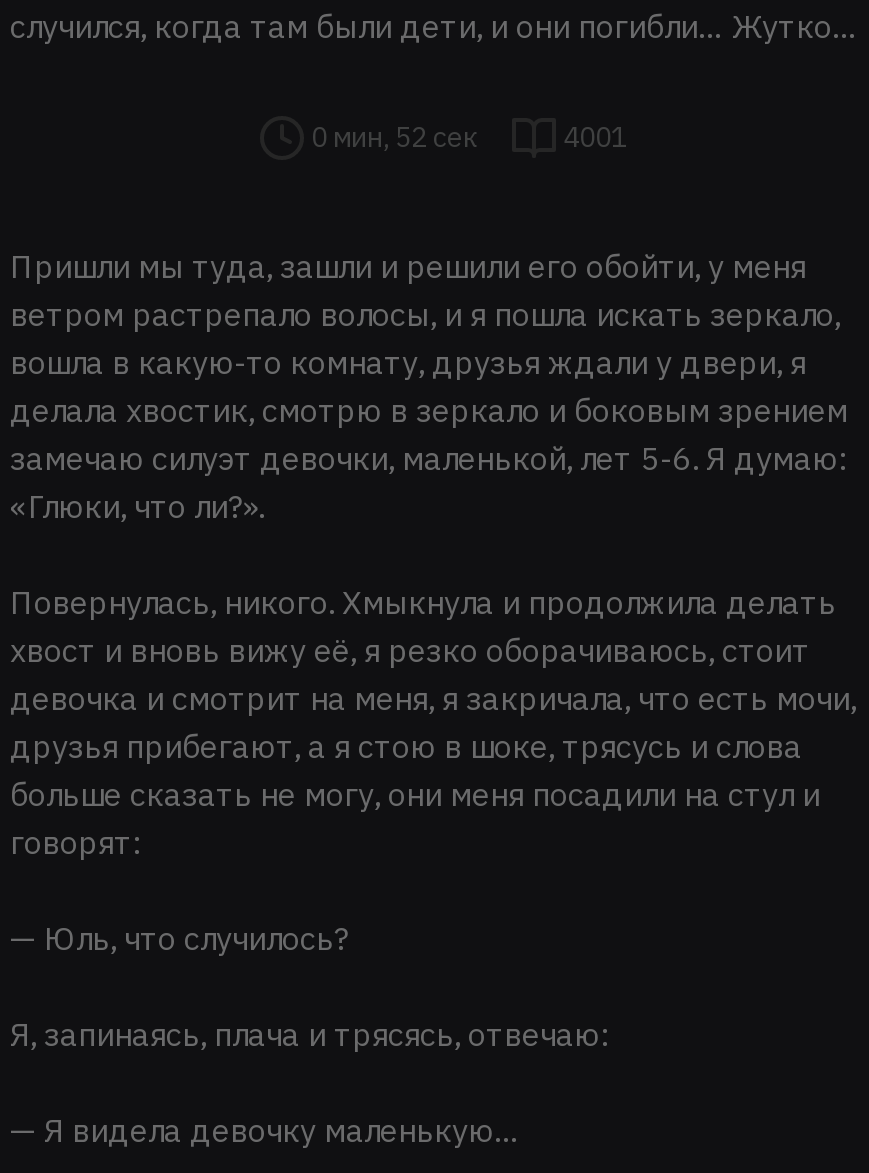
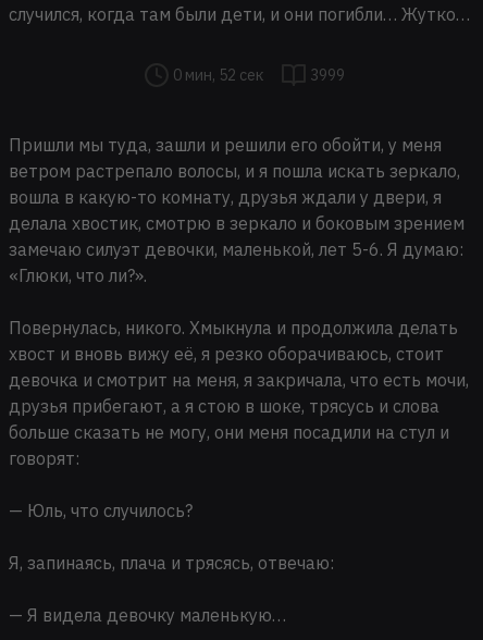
- 4001
+ 3999
